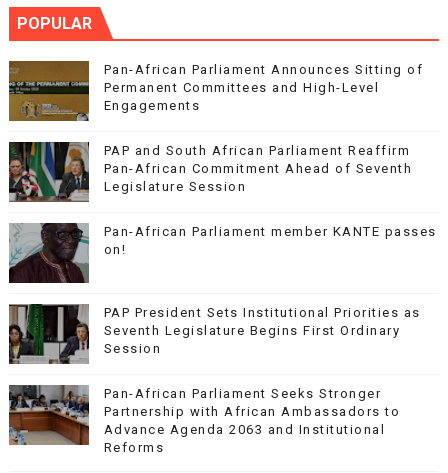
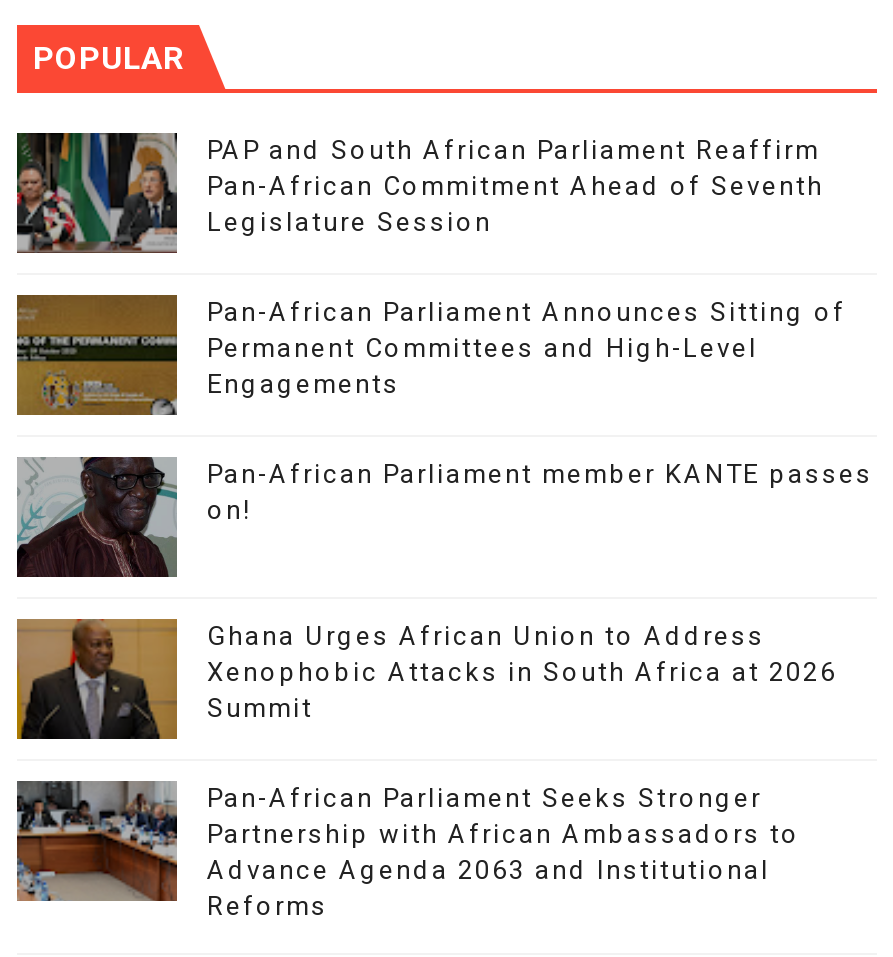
moved down: [image] | Pan-African Parliament Announces Sitting of | Permanent Committees and High-Level | Engagements

moved up: [image] | PAP and South African Parliament Reaffirm | Pan-African Commitment Ahead of Seventh | Legislature Session

- [image]
- PAP President Sets Institutional Priorities as
- Seventh Legislature Begins First Ordinary
- Session
+ [image]
+ Ghana Urges African Union to Address
+ Xenophobic Attacks in South Africa at 2026
+ Summit
